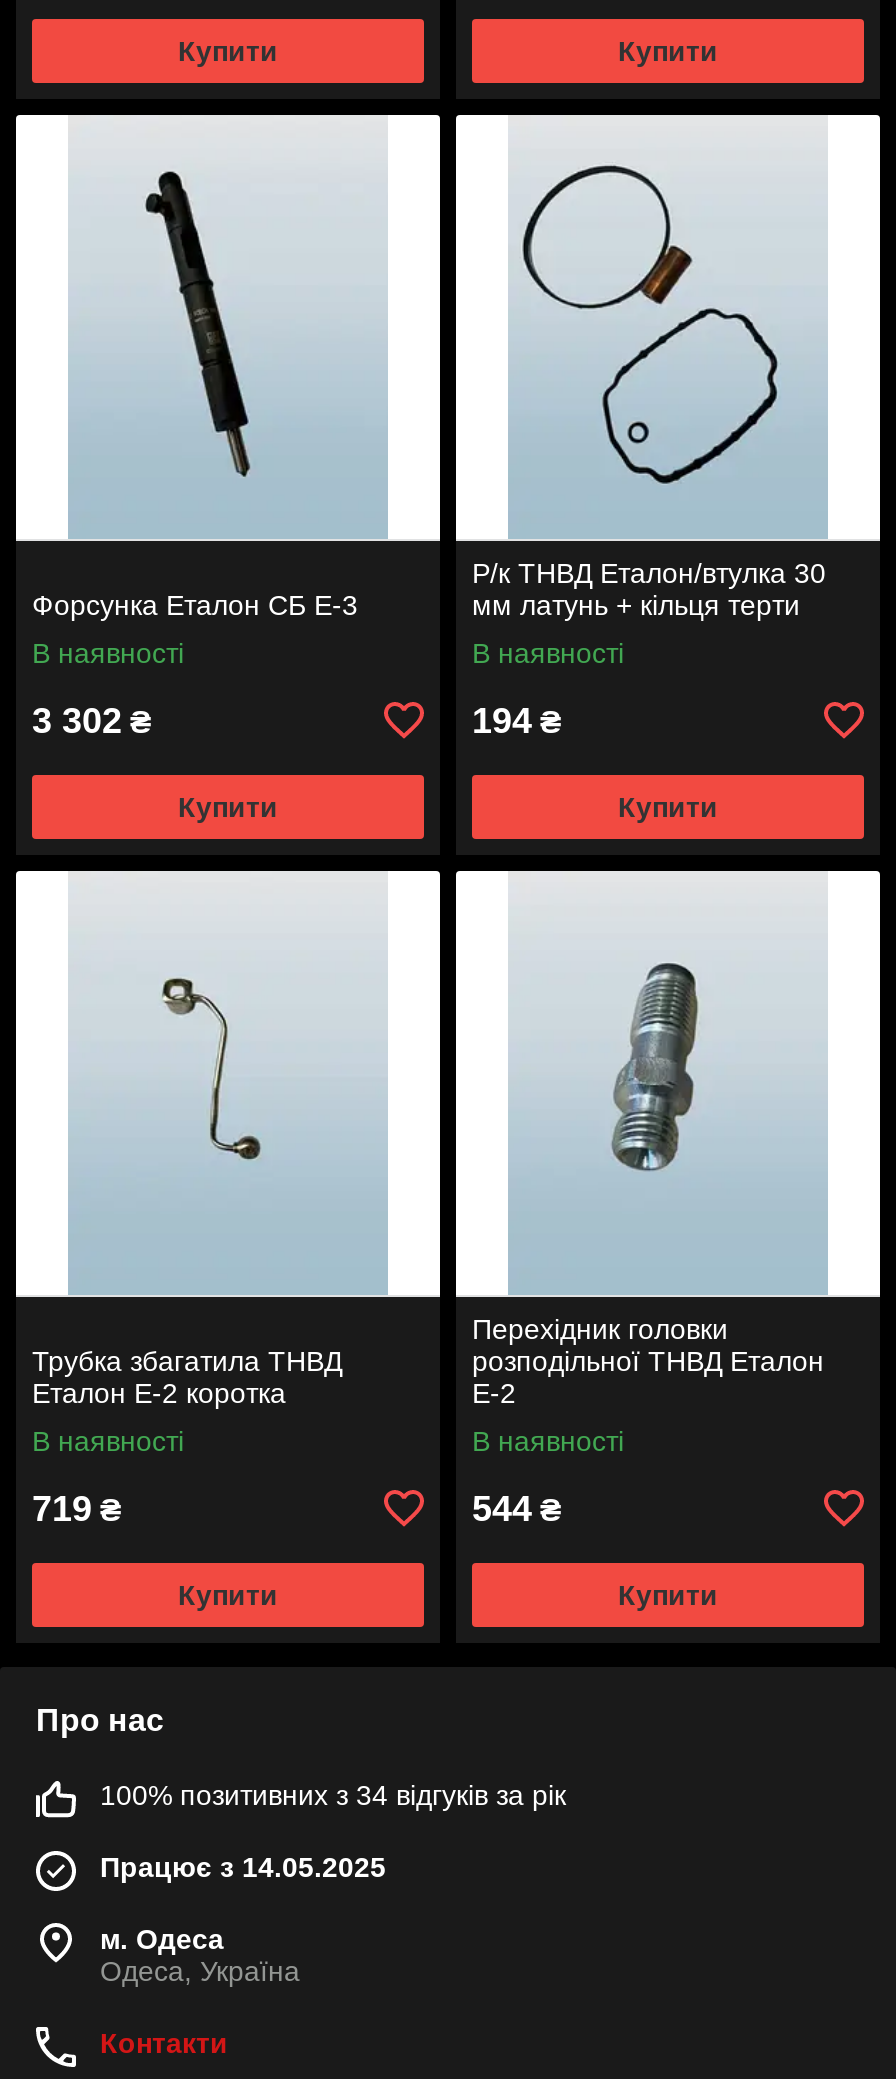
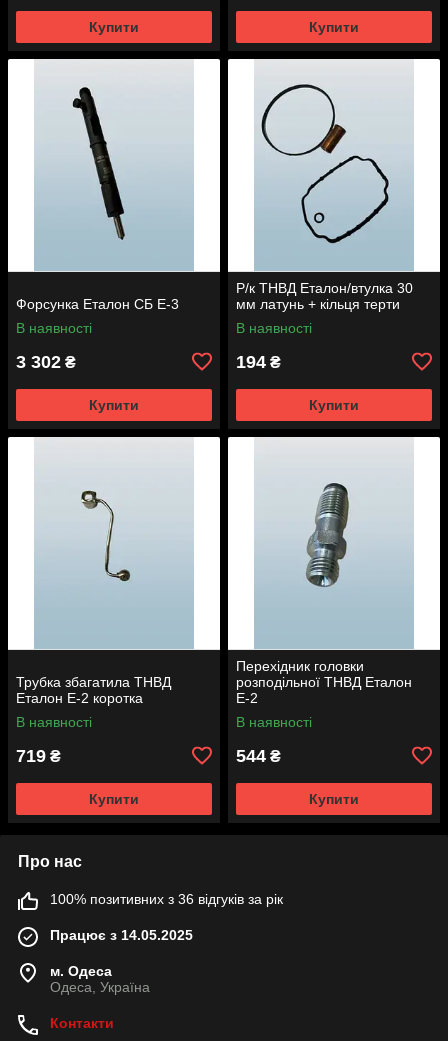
- 100% позитивних з 34 відгуків за рік
+ 100% позитивних з 36 відгуків за рік
